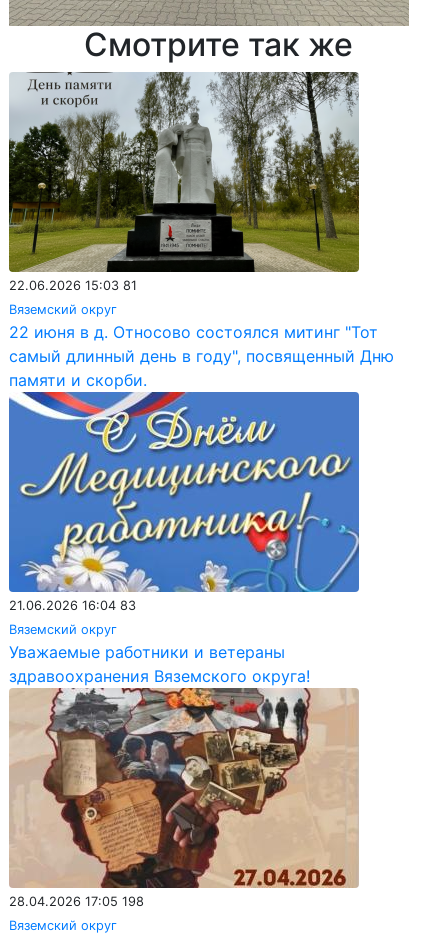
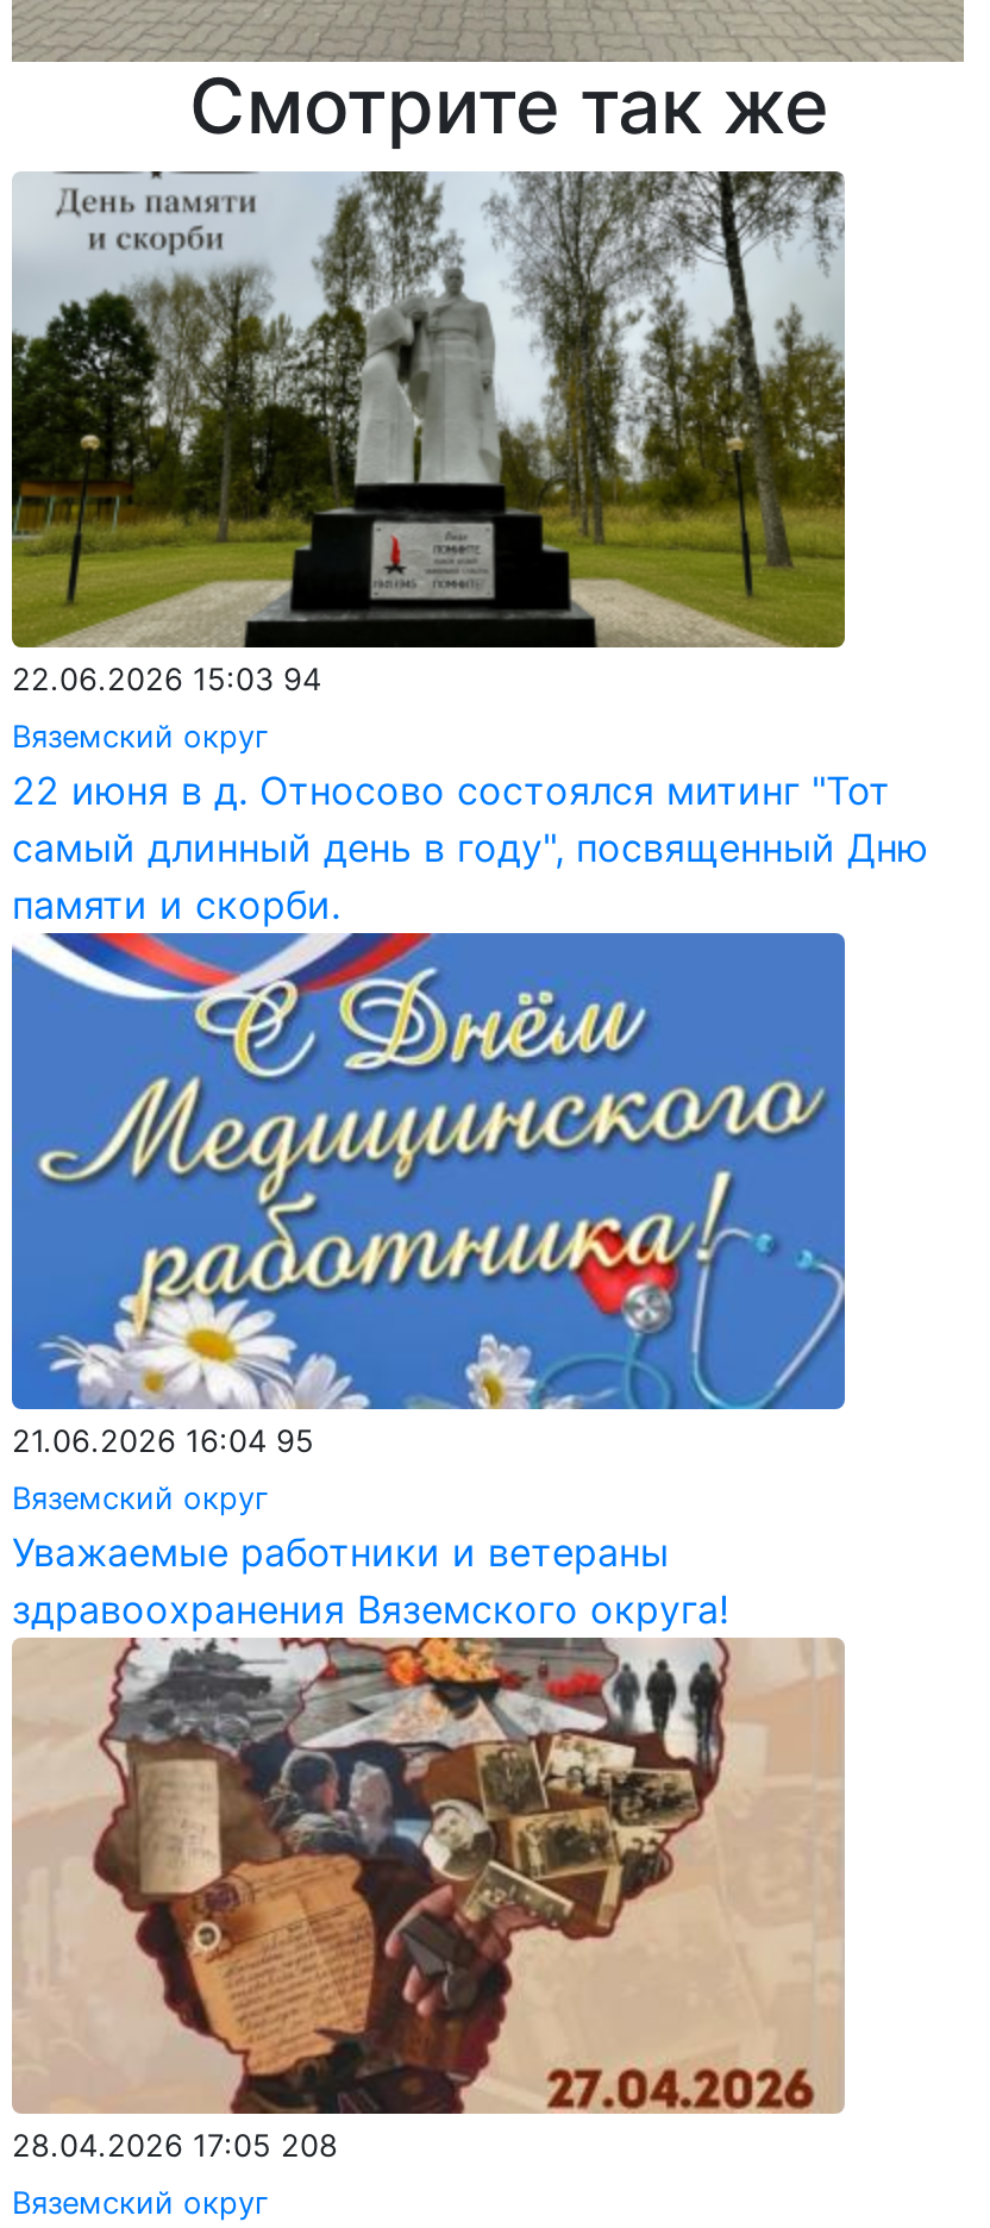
- 22.06.2026 15:03 81
+ 22.06.2026 15:03 94

- 21.06.2026 16:04 83
+ 21.06.2026 16:04 95

- 28.04.2026 17:05 198
+ 28.04.2026 17:05 208
